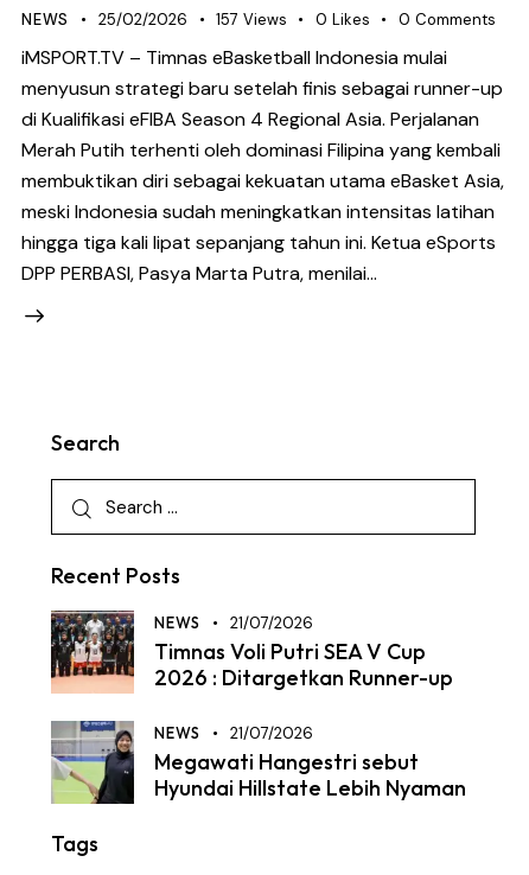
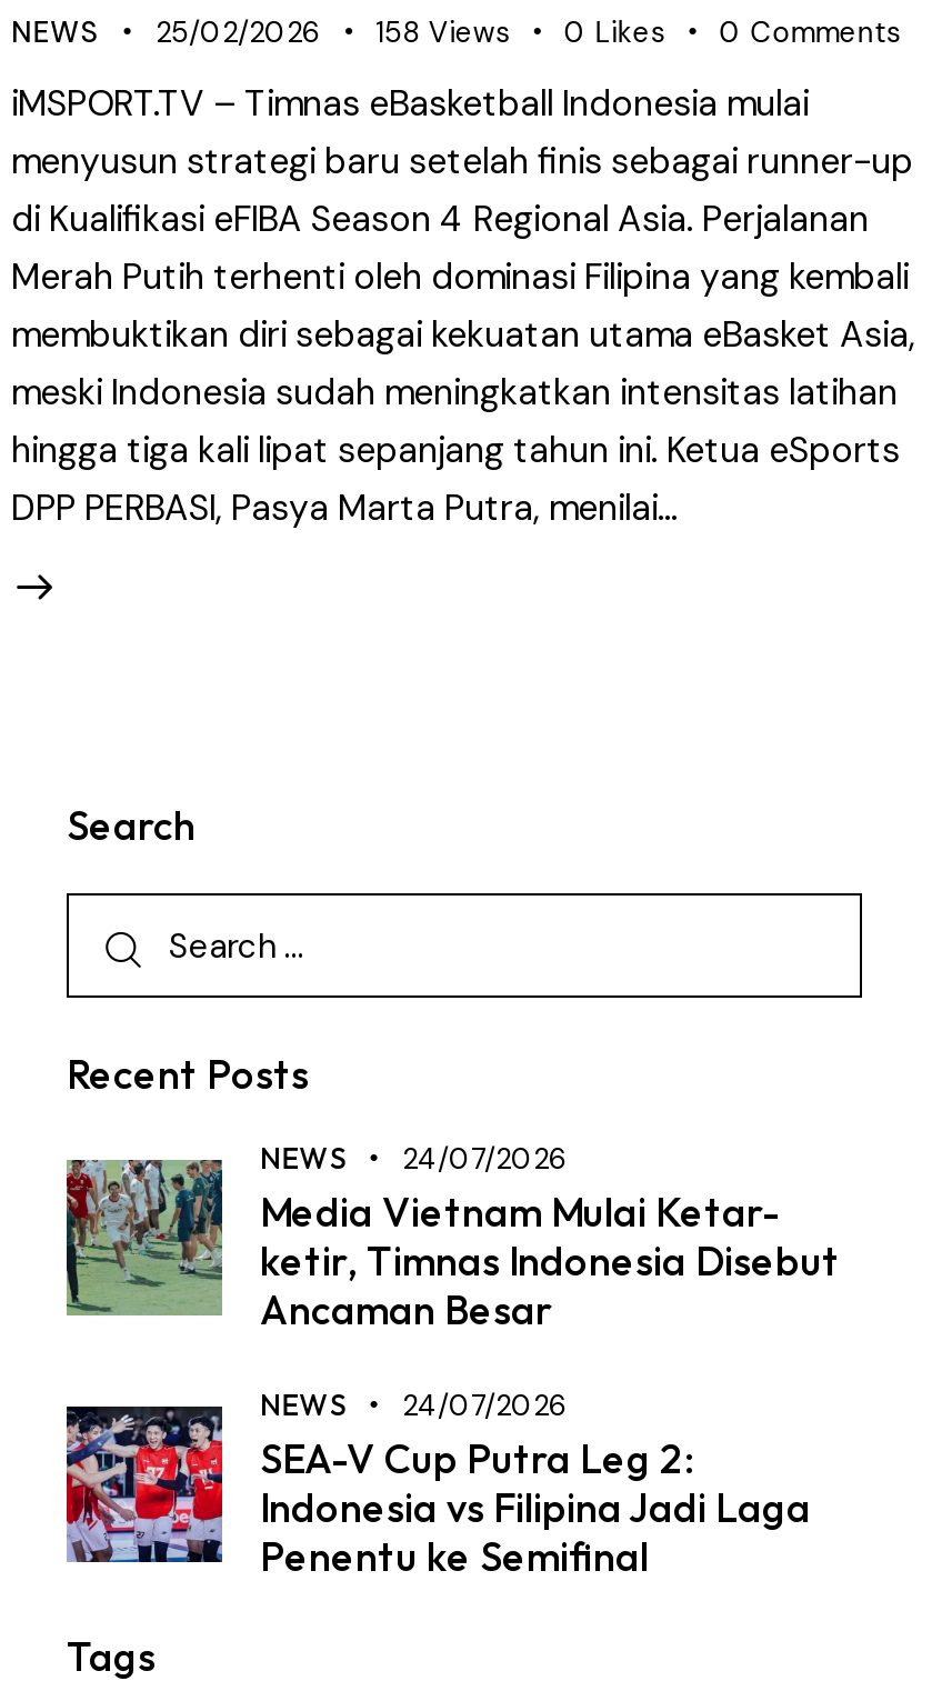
- 157 Views
+ 158 Views

- [image]
- 21/07/2026
- Timnas Voli Putri SEA V Cup
- 2026 : Ditargetkan Runner-up
+ [image]
+ 24/07/2026
+ Media Vietnam Mulai Ketar-
+ ketir, Timnas Indonesia Disebut
+ Ancaman Besar

- [image]
- 21/07/2026
- Megawati Hangestri sebut
- Hyundai Hillstate Lebih Nyaman
+ [image]
+ 24/07/2026
+ SEA-V Cup Putra Leg 2:
+ Indonesia vs Filipina Jadi Laga
+ Penentu ke Semifinal
